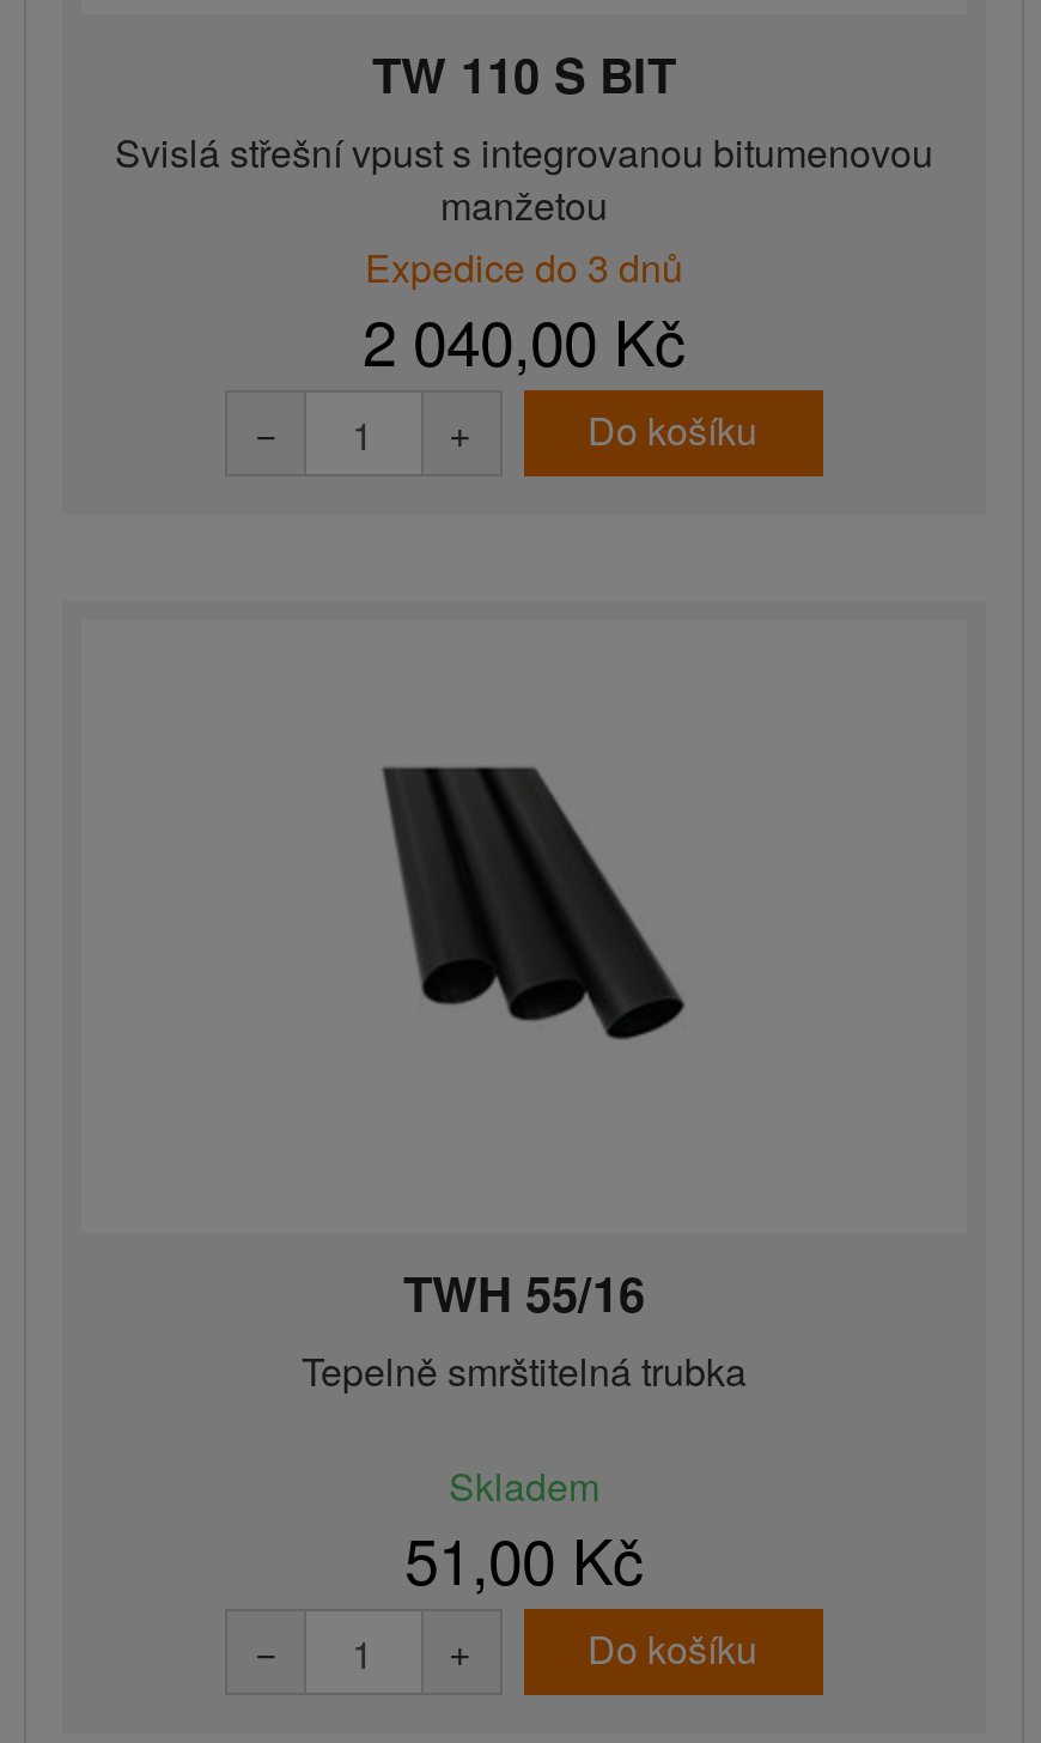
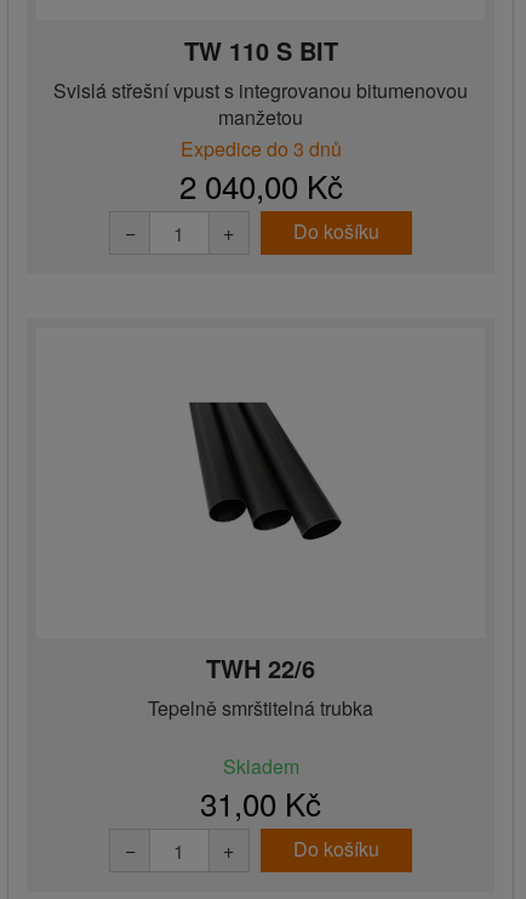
- TWH 55/16
+ TWH 22/6

- 51,00 Kč
+ 31,00 Kč
